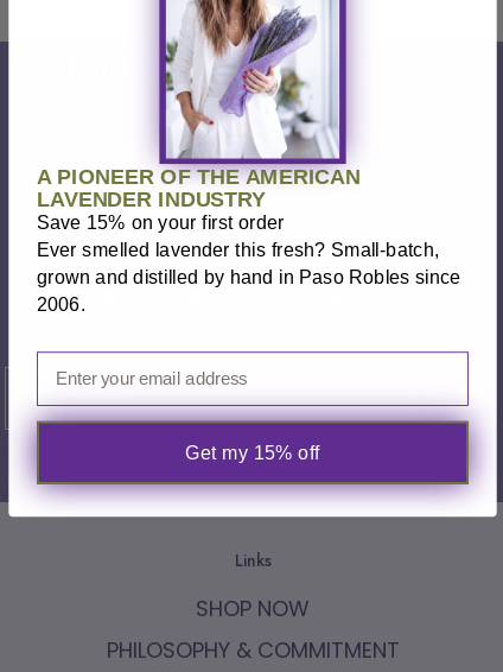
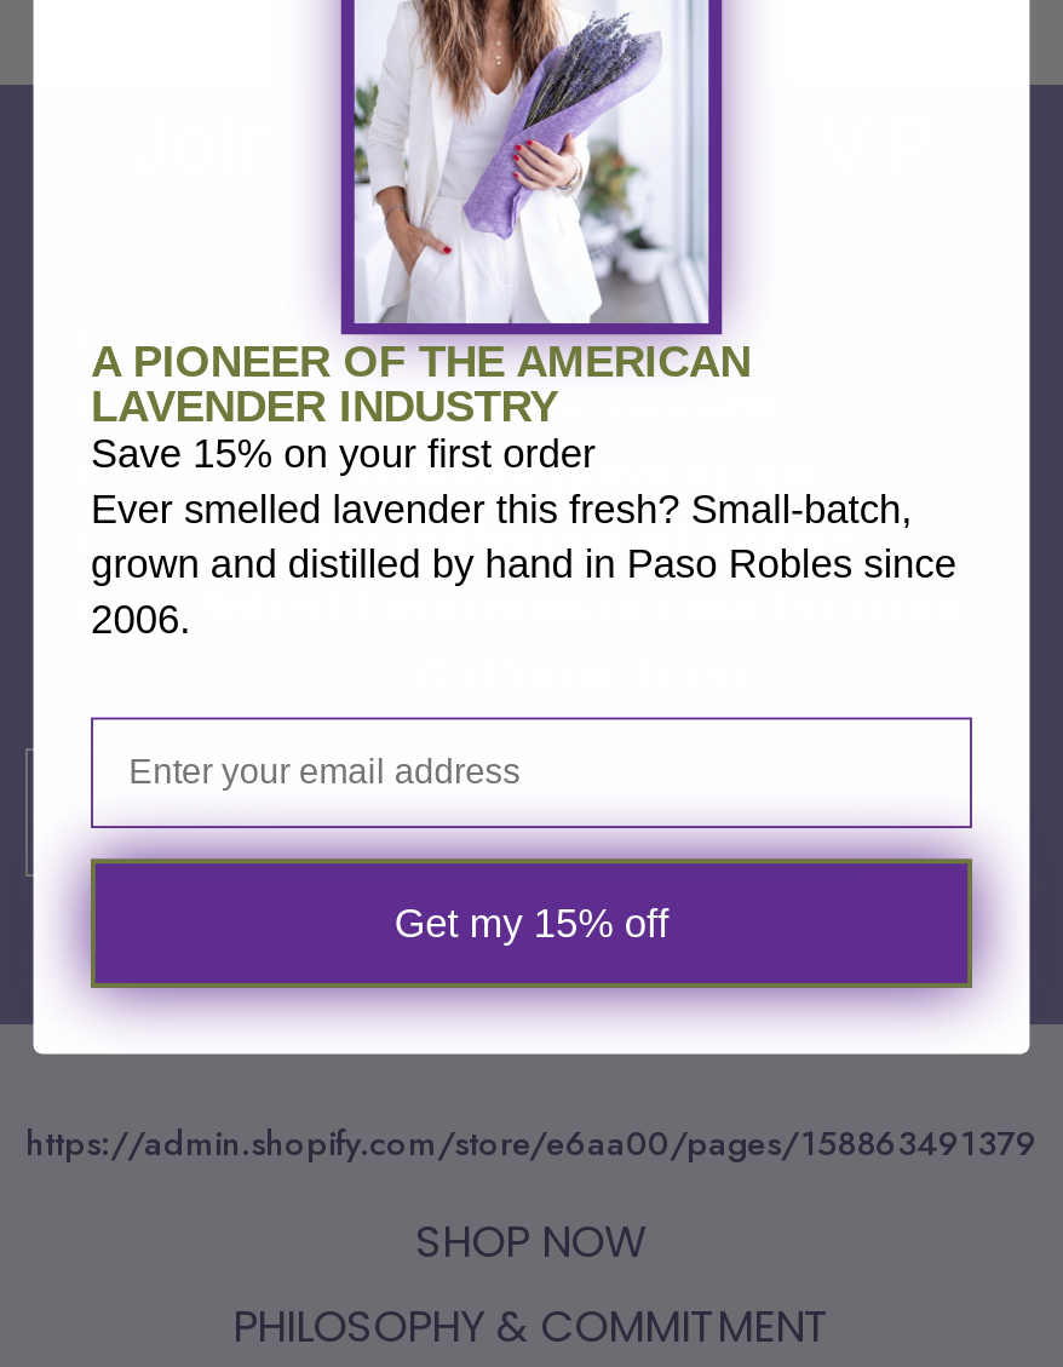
- Links
+ https://admin.shopify.com/store/e6aa00/pages/158863491379
